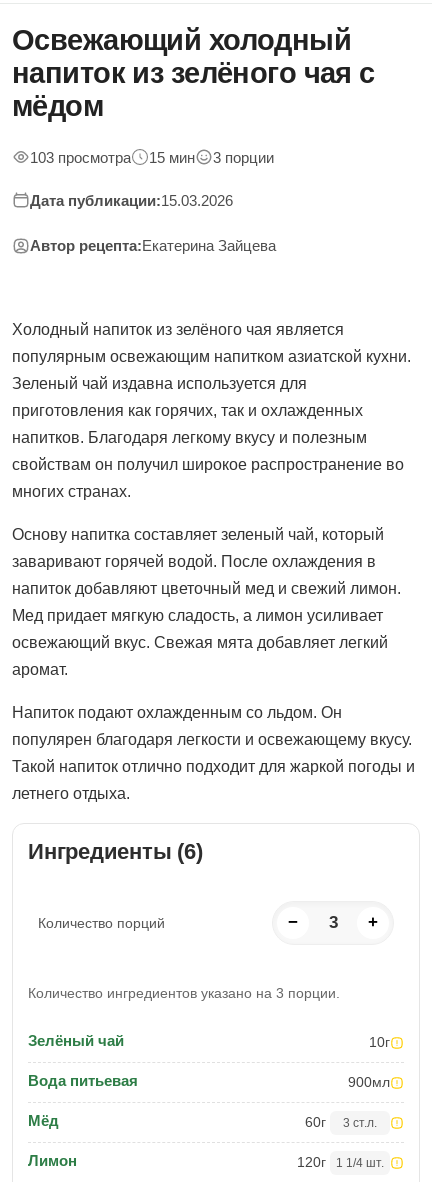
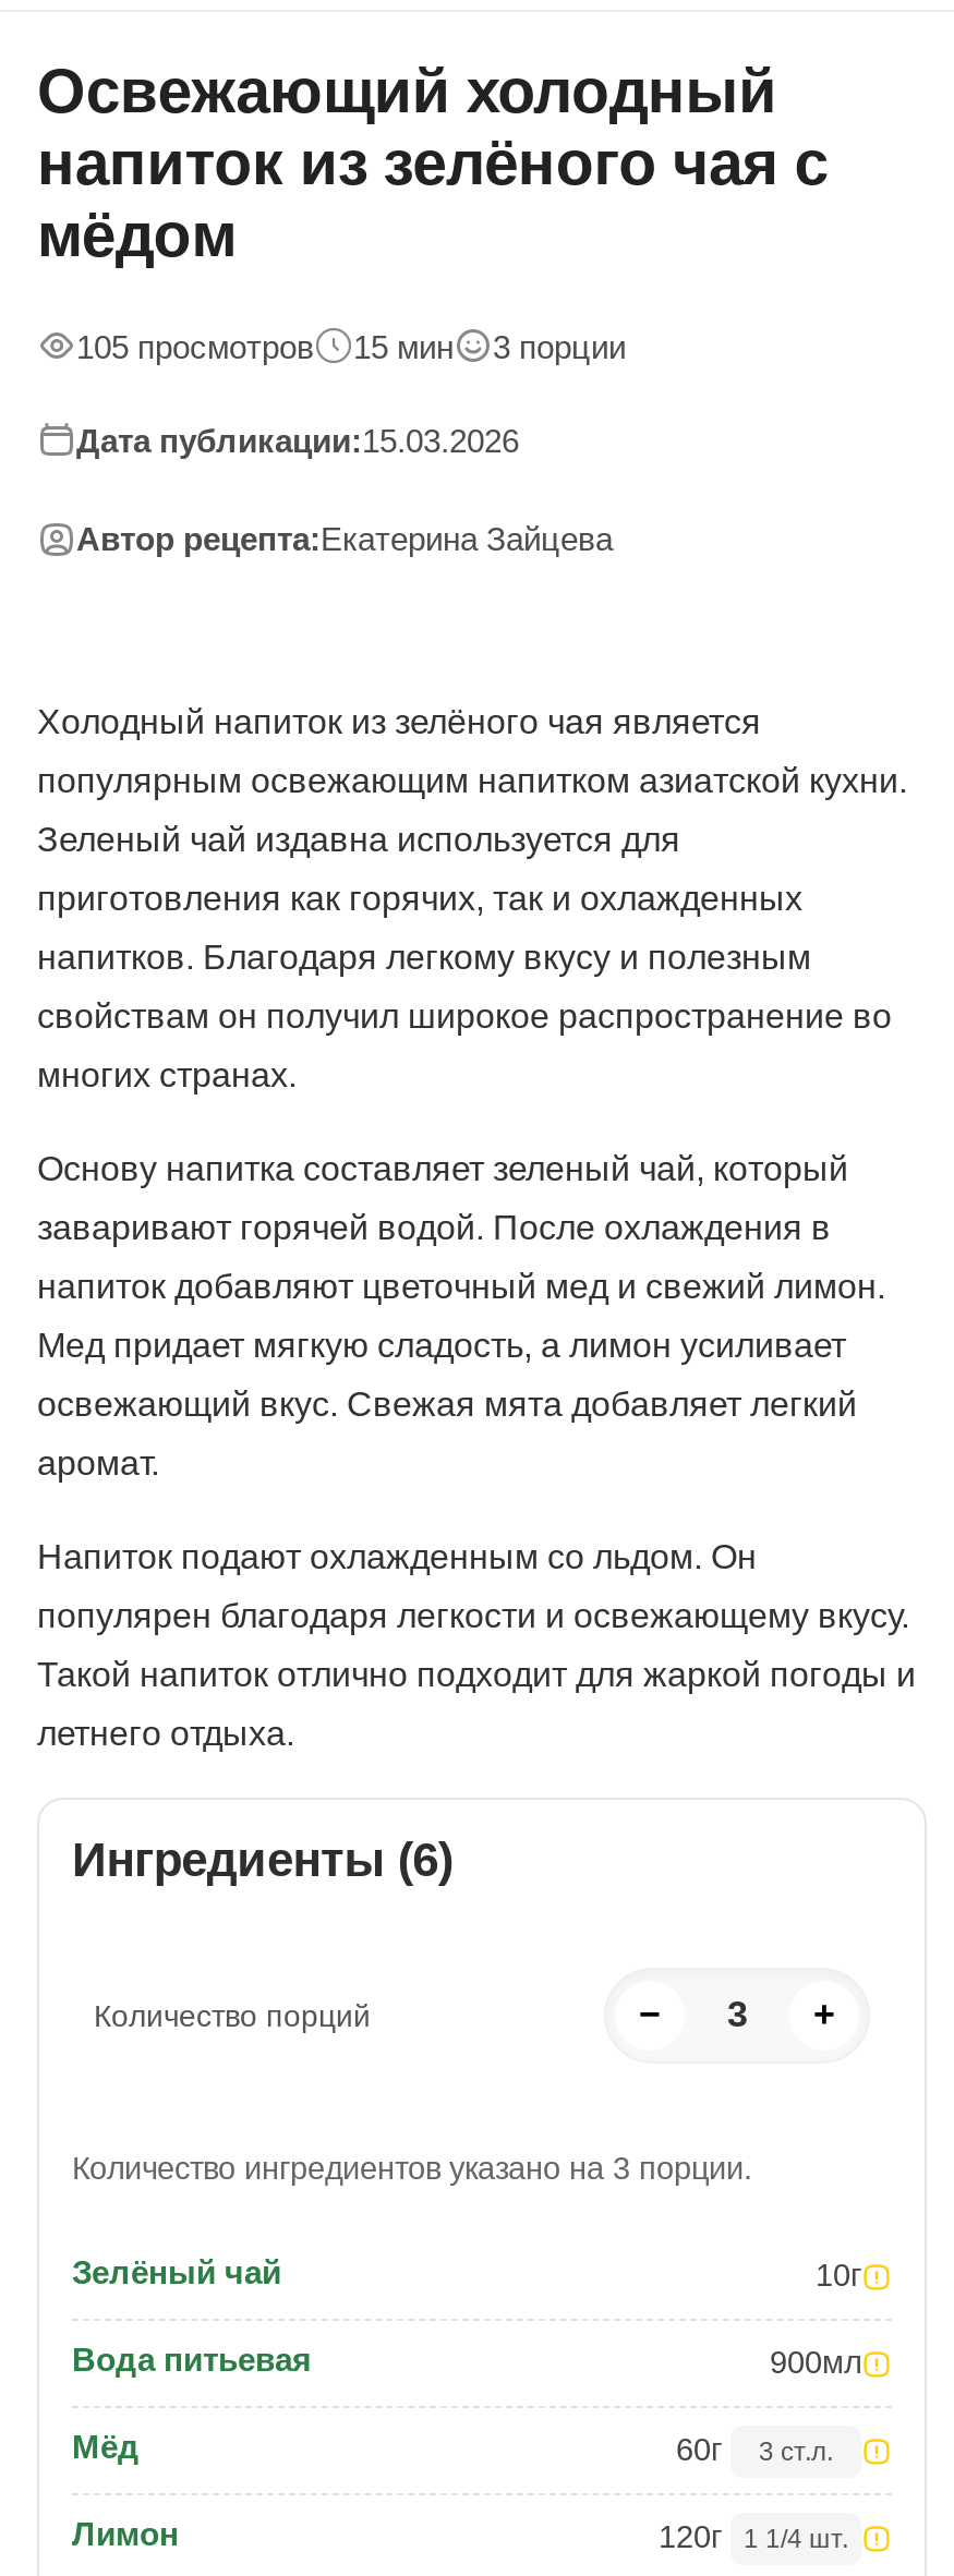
- 103 просмотра
+ 105 просмотров
